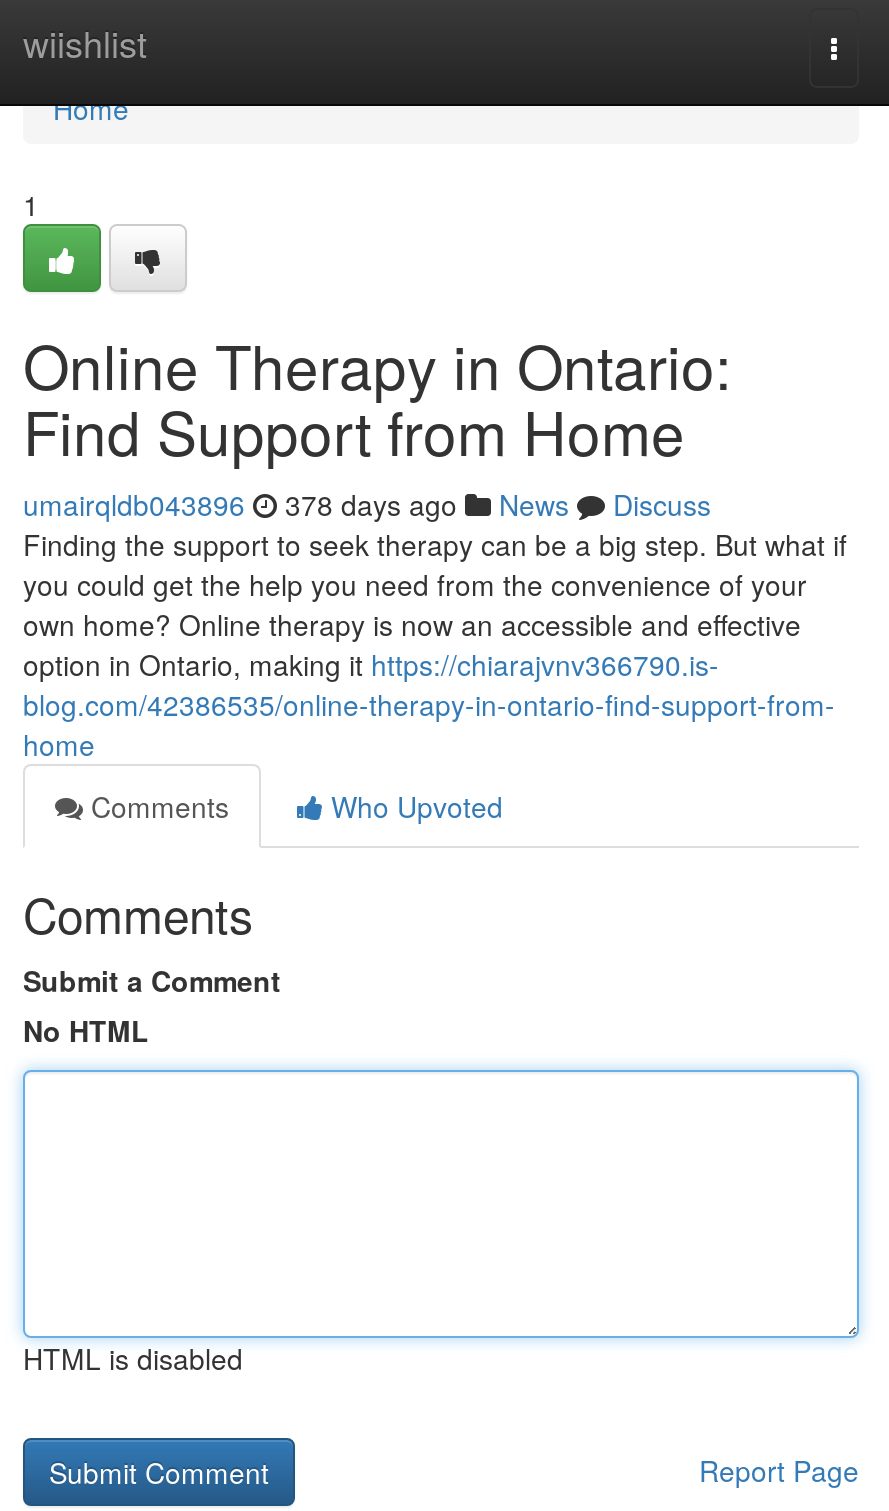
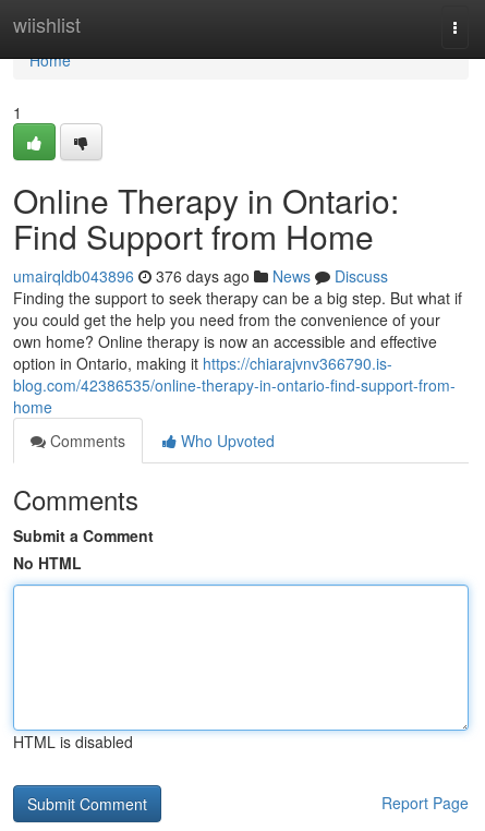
- umairqldb043896 378 days ago News Discuss
+ umairqldb043896 376 days ago News Discuss
